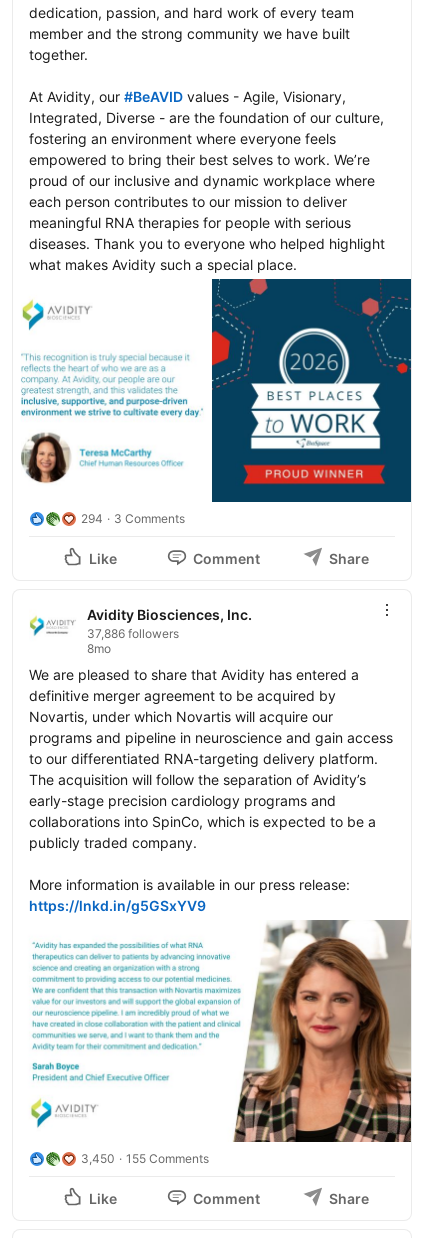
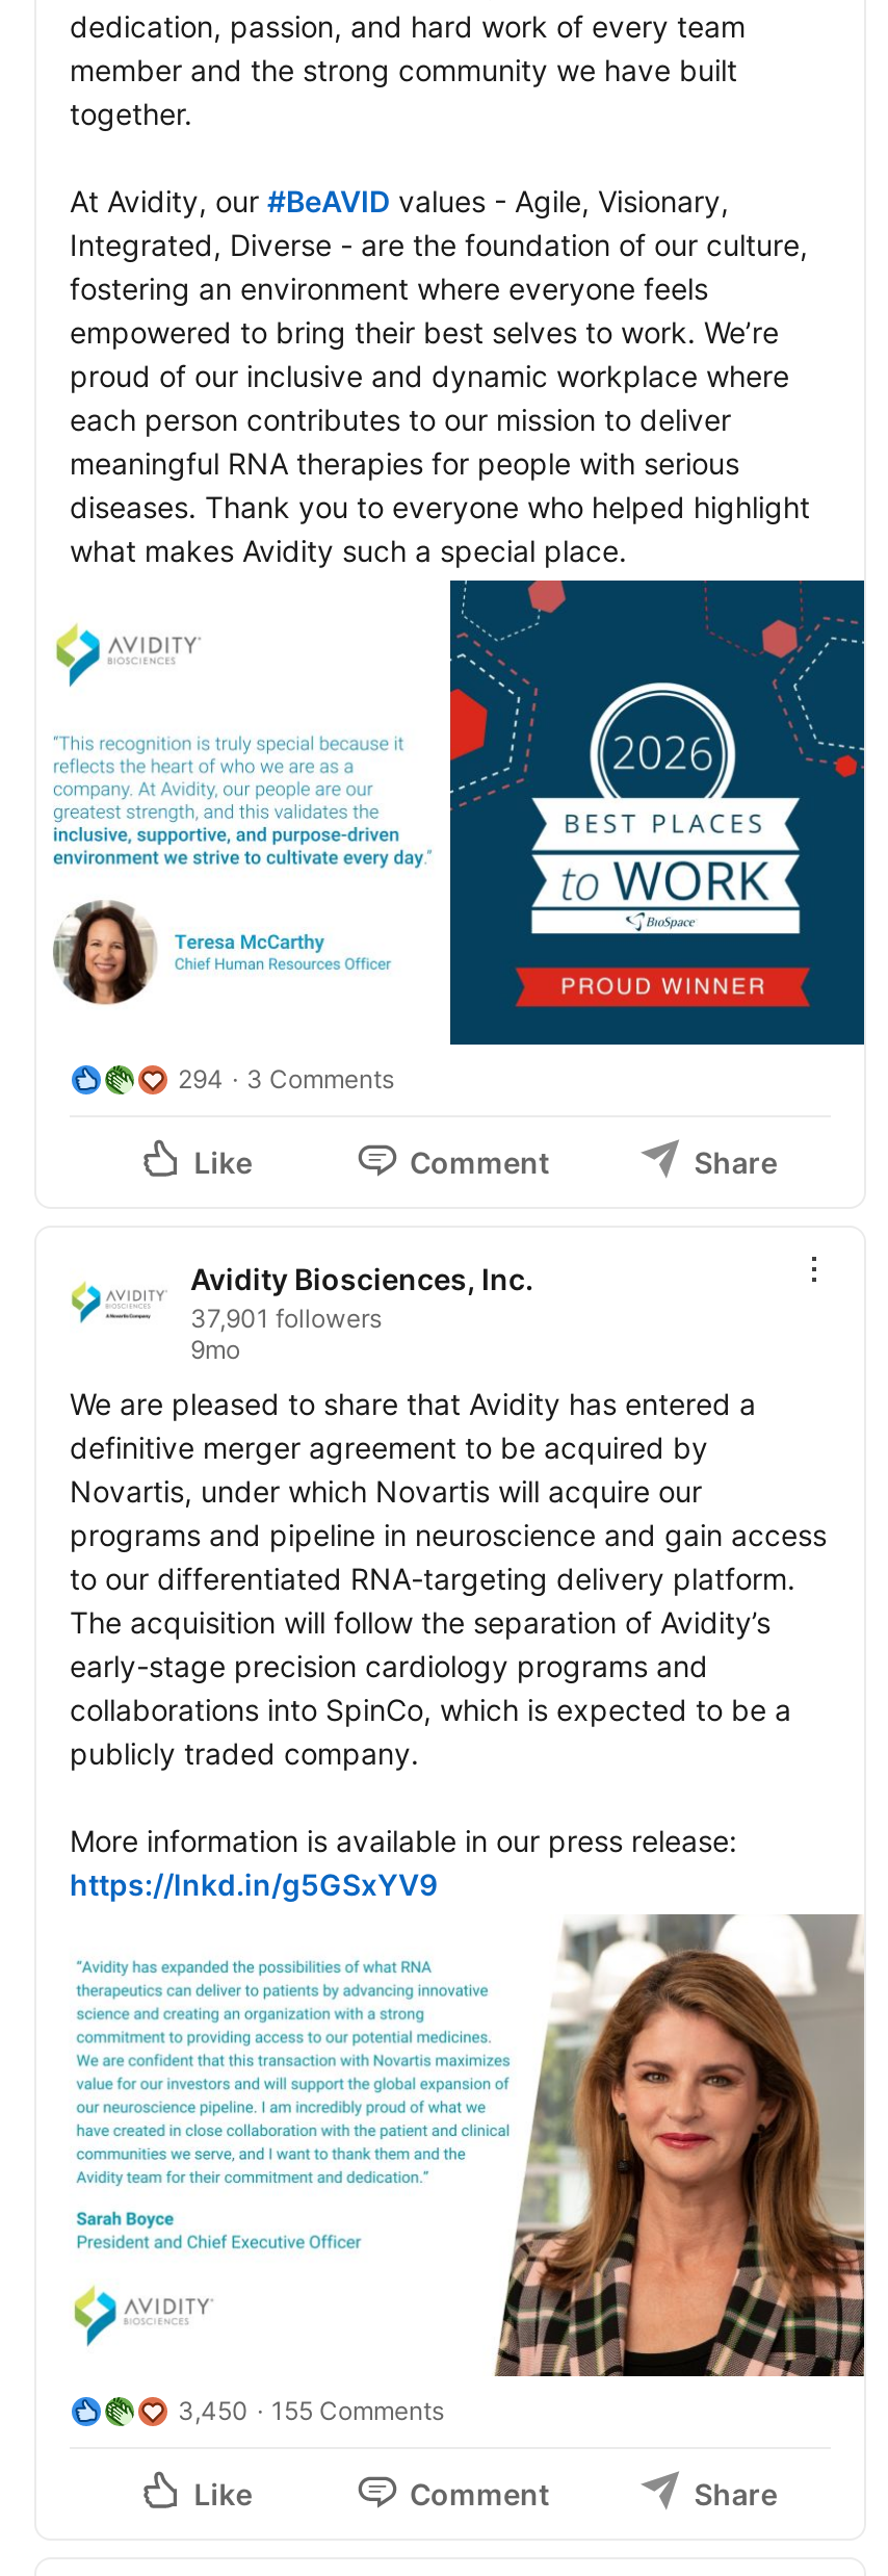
- 37,886 followers
- 8mo
+ 37,901 followers
+ 9mo
